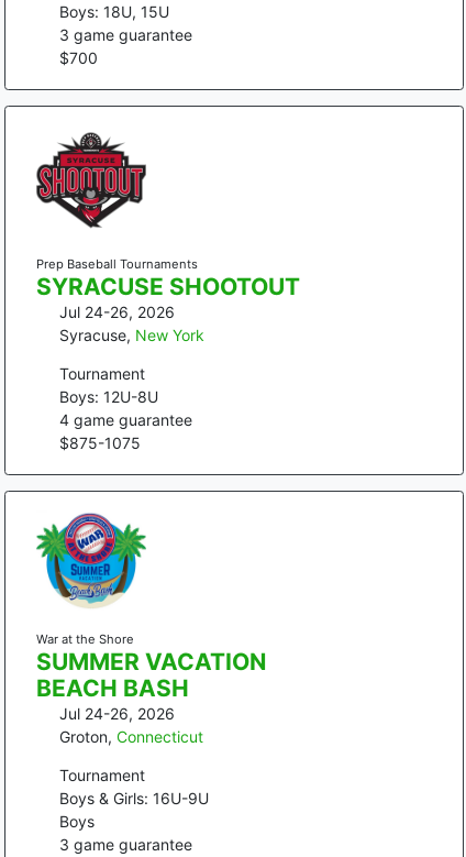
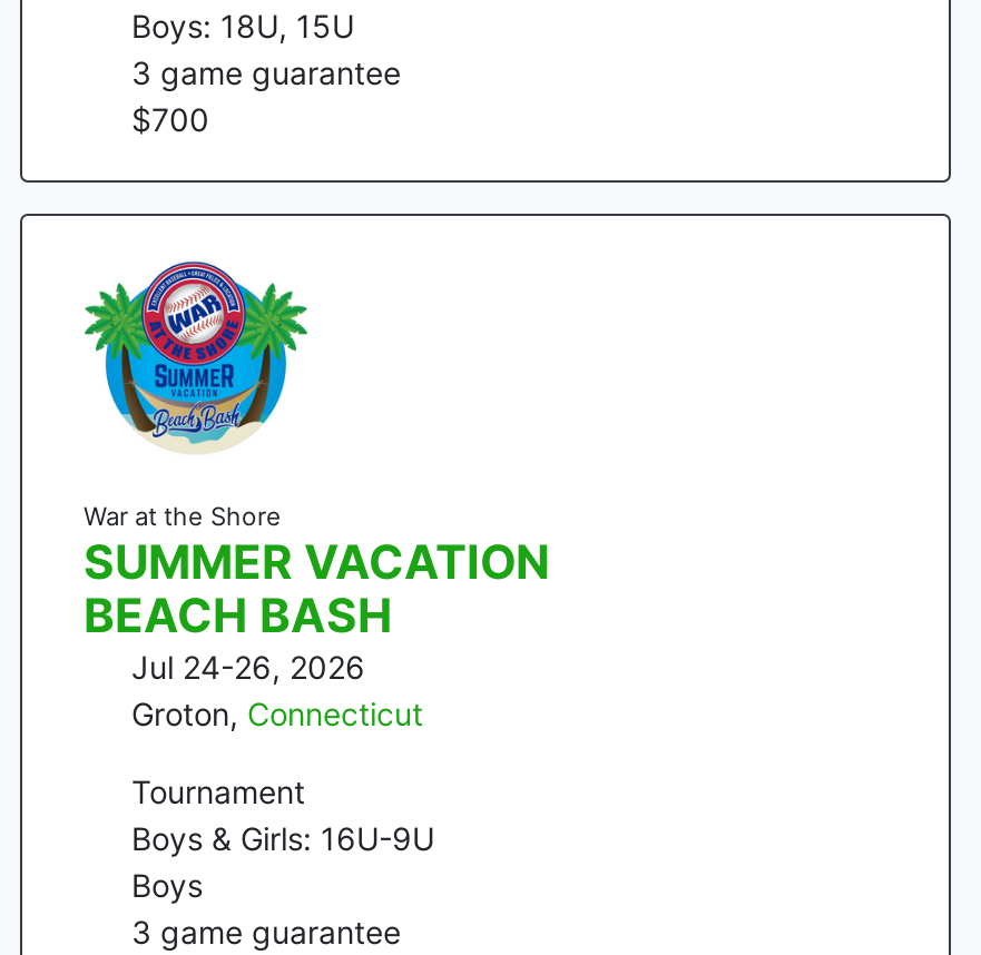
- [image]
- Prep Baseball Tournaments
- SYRACUSE SHOOTOUT
- Jul 24-26, 2026
- Syracuse, New York
- Tournament
- Boys: 12U-8U
- 4 game guarantee
- $875-1075
